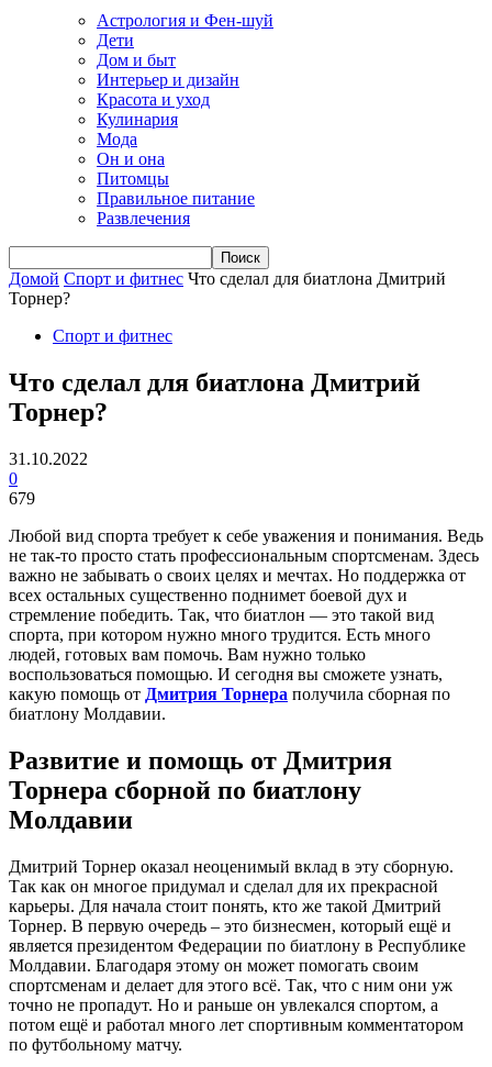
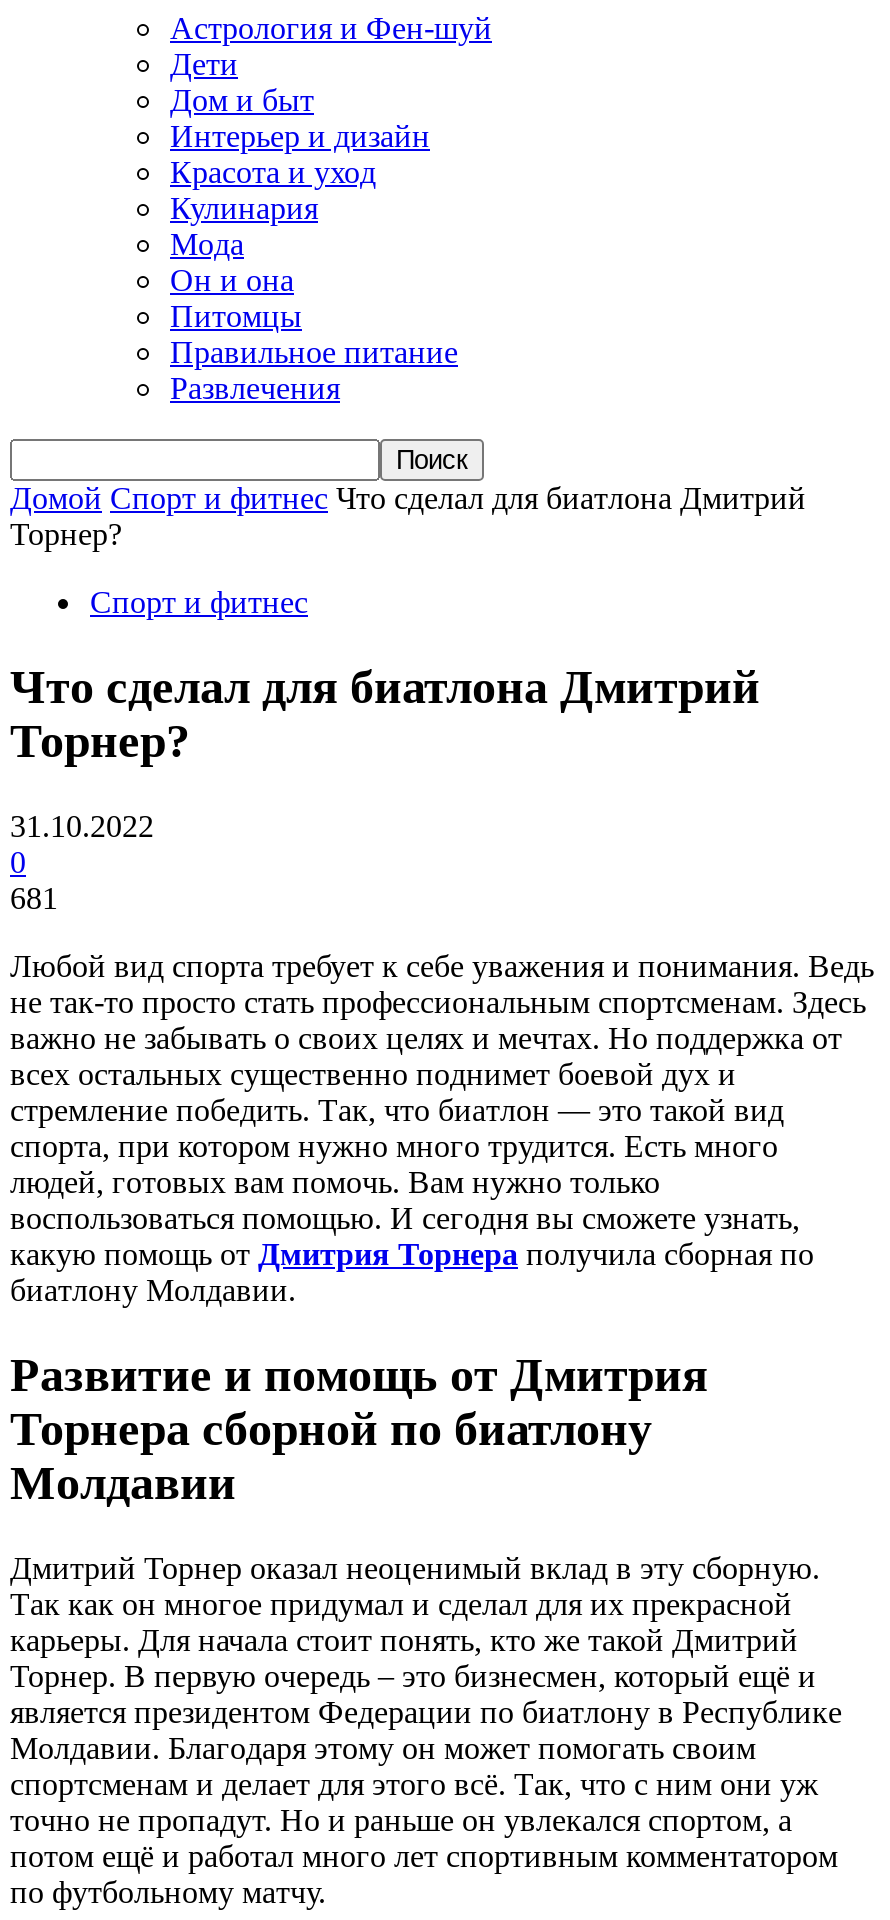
- 679
+ 681
